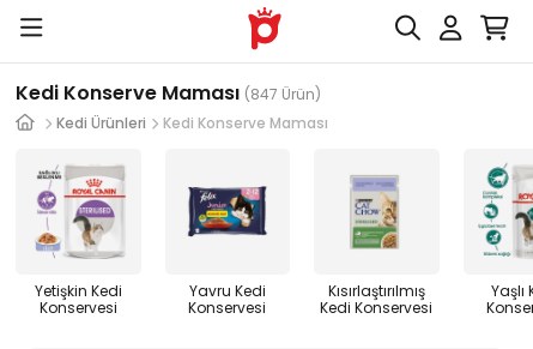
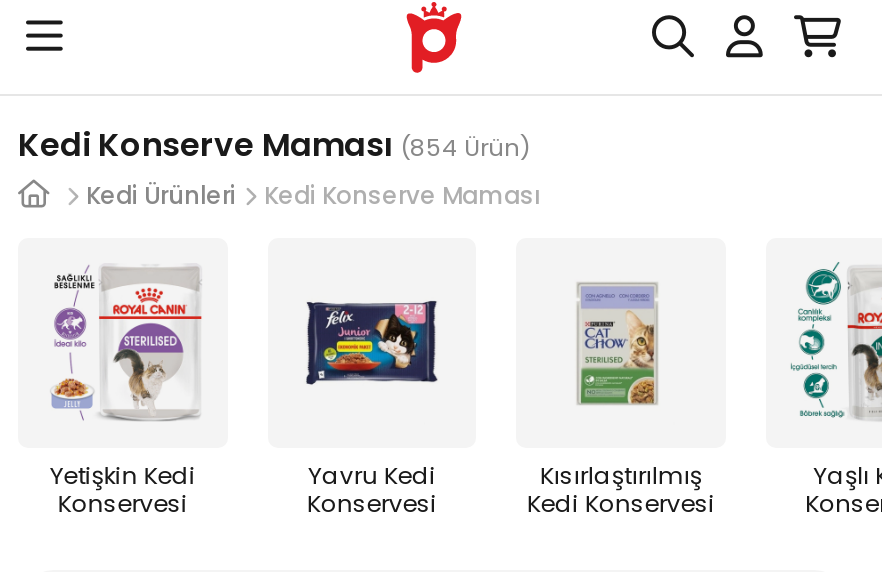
- Kedi Konserve Maması (847 Ürün)
+ Kedi Konserve Maması (854 Ürün)
